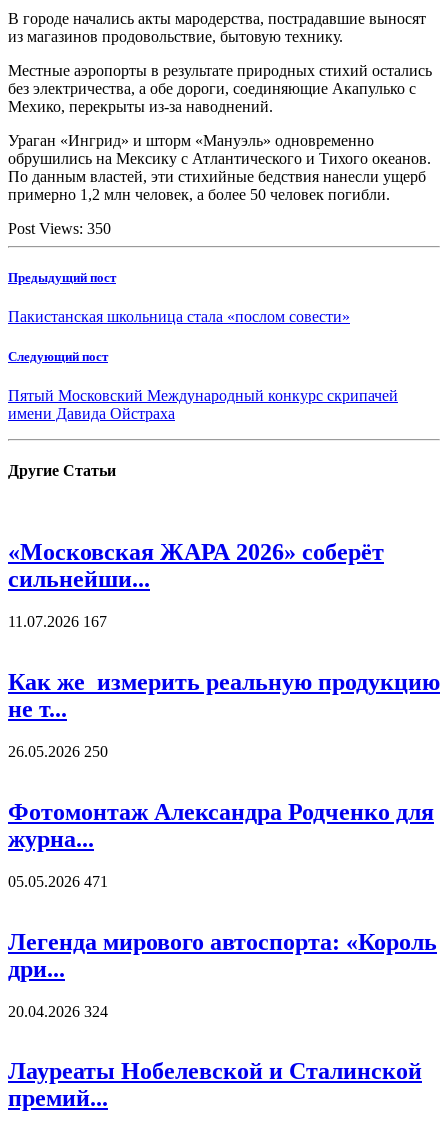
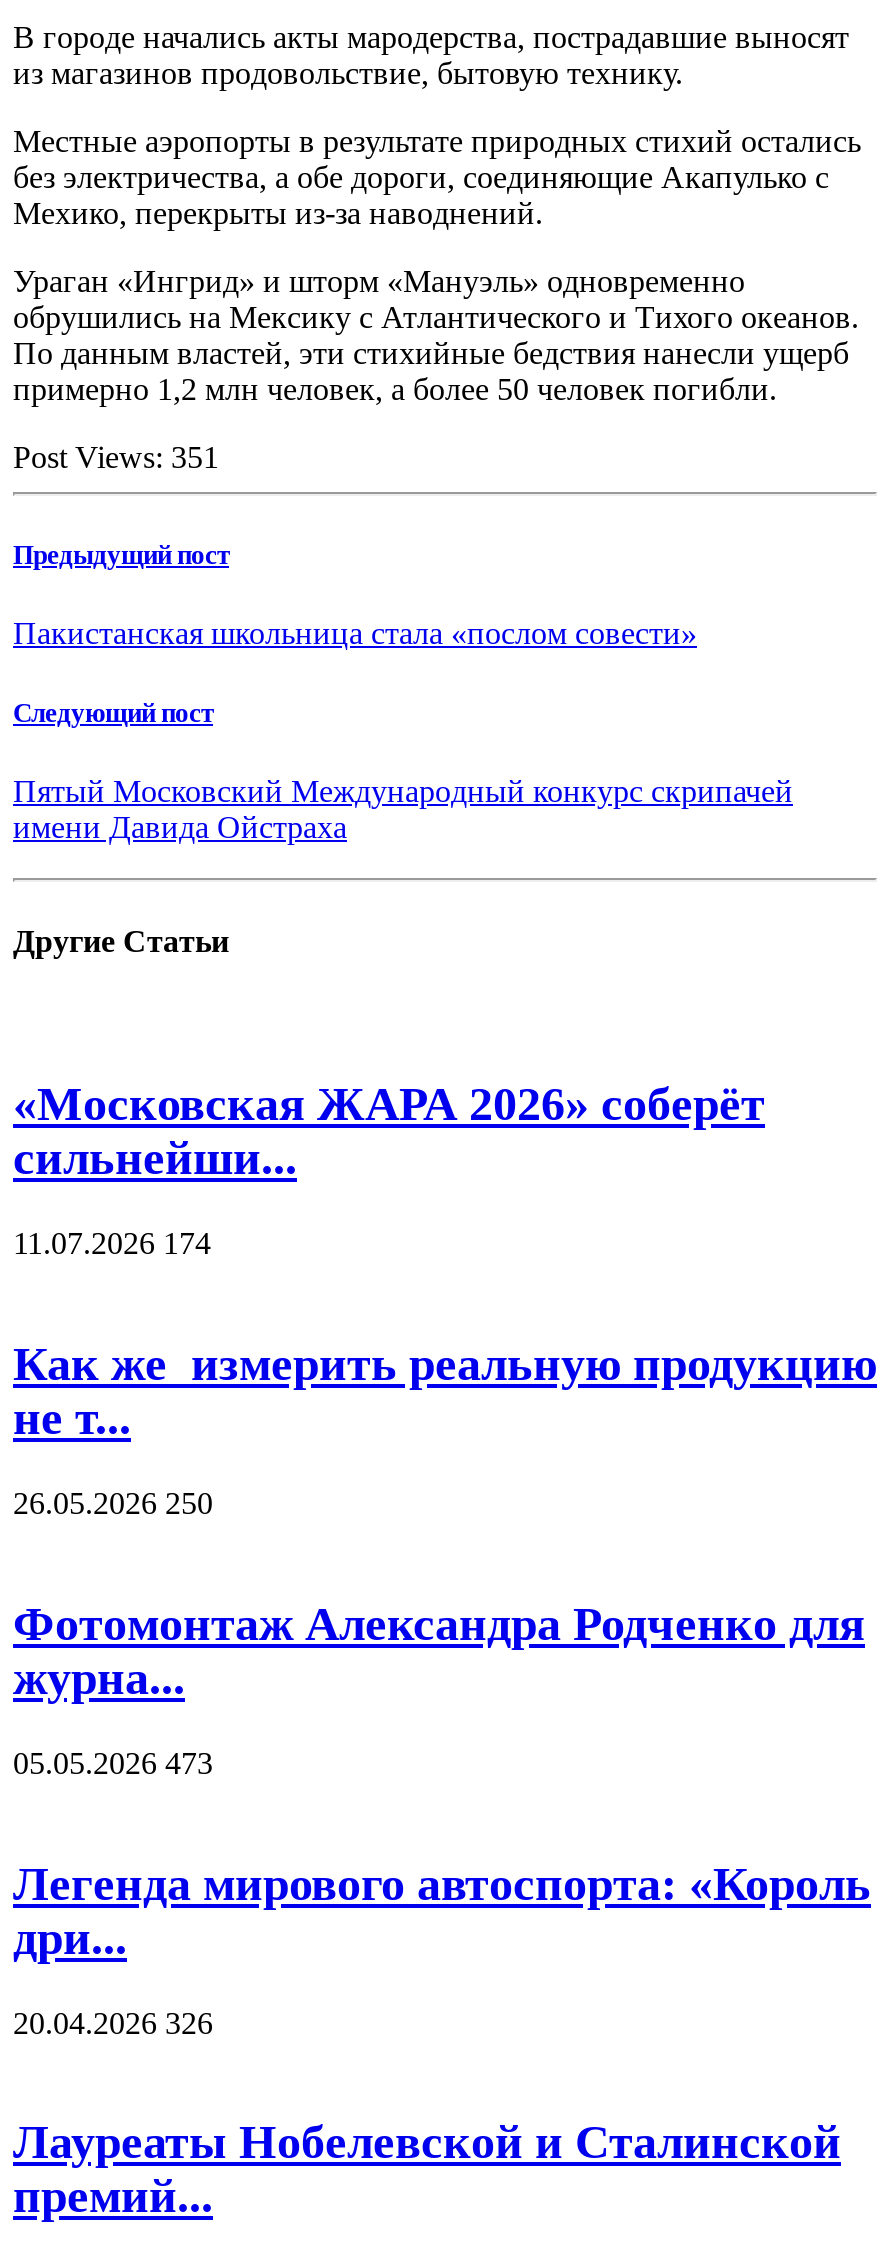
- Post Views: 350
+ Post Views: 351

- 11.07.2026 167
+ 11.07.2026 174

- 05.05.2026 471
+ 05.05.2026 473

- 20.04.2026 324
+ 20.04.2026 326
